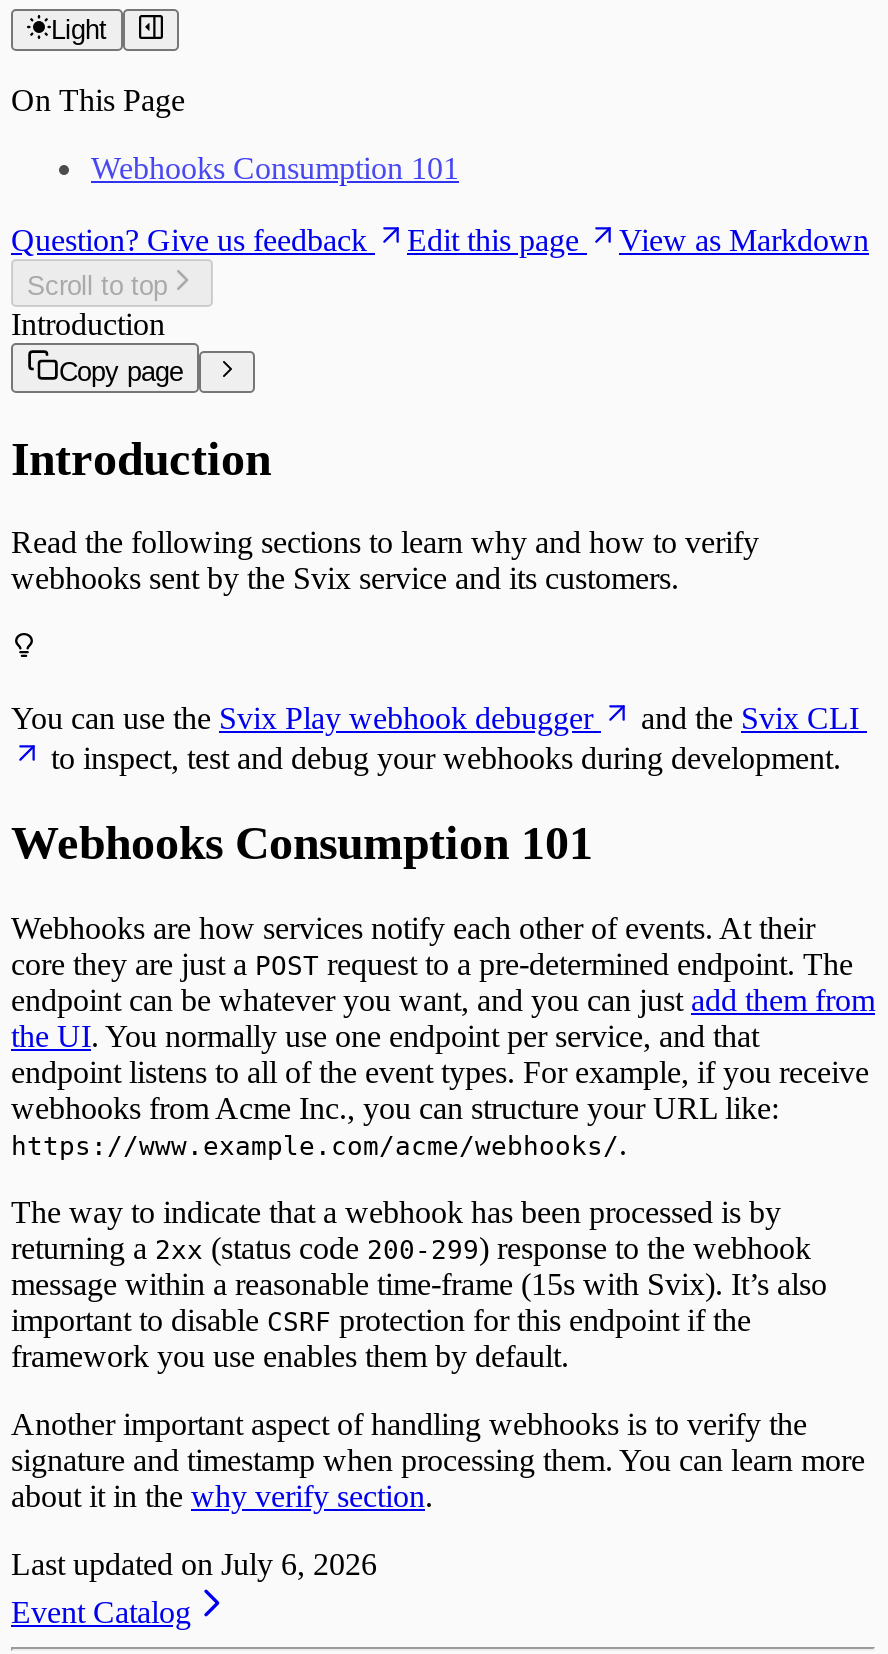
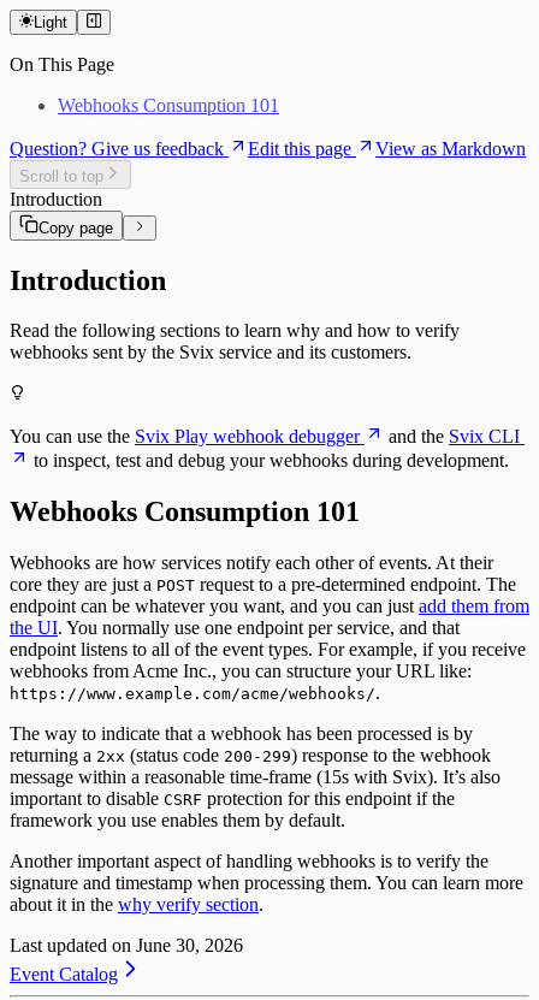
- Last updated on July 6, 2026
+ Last updated on June 30, 2026
